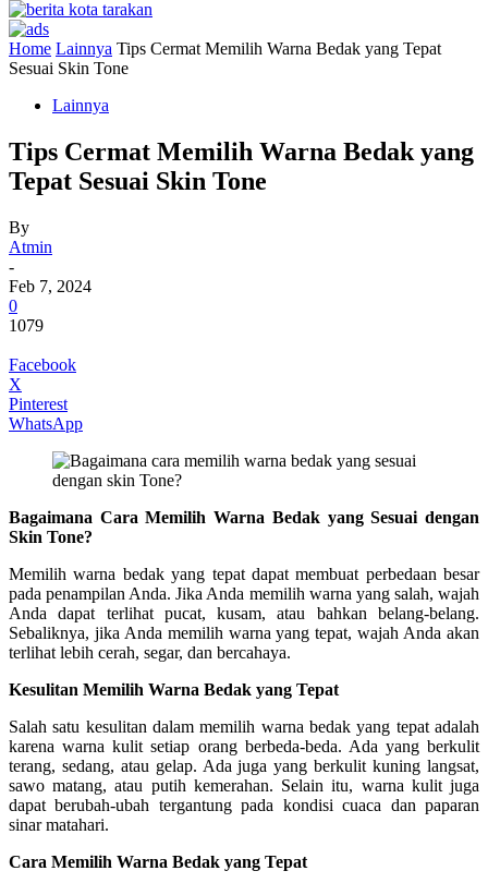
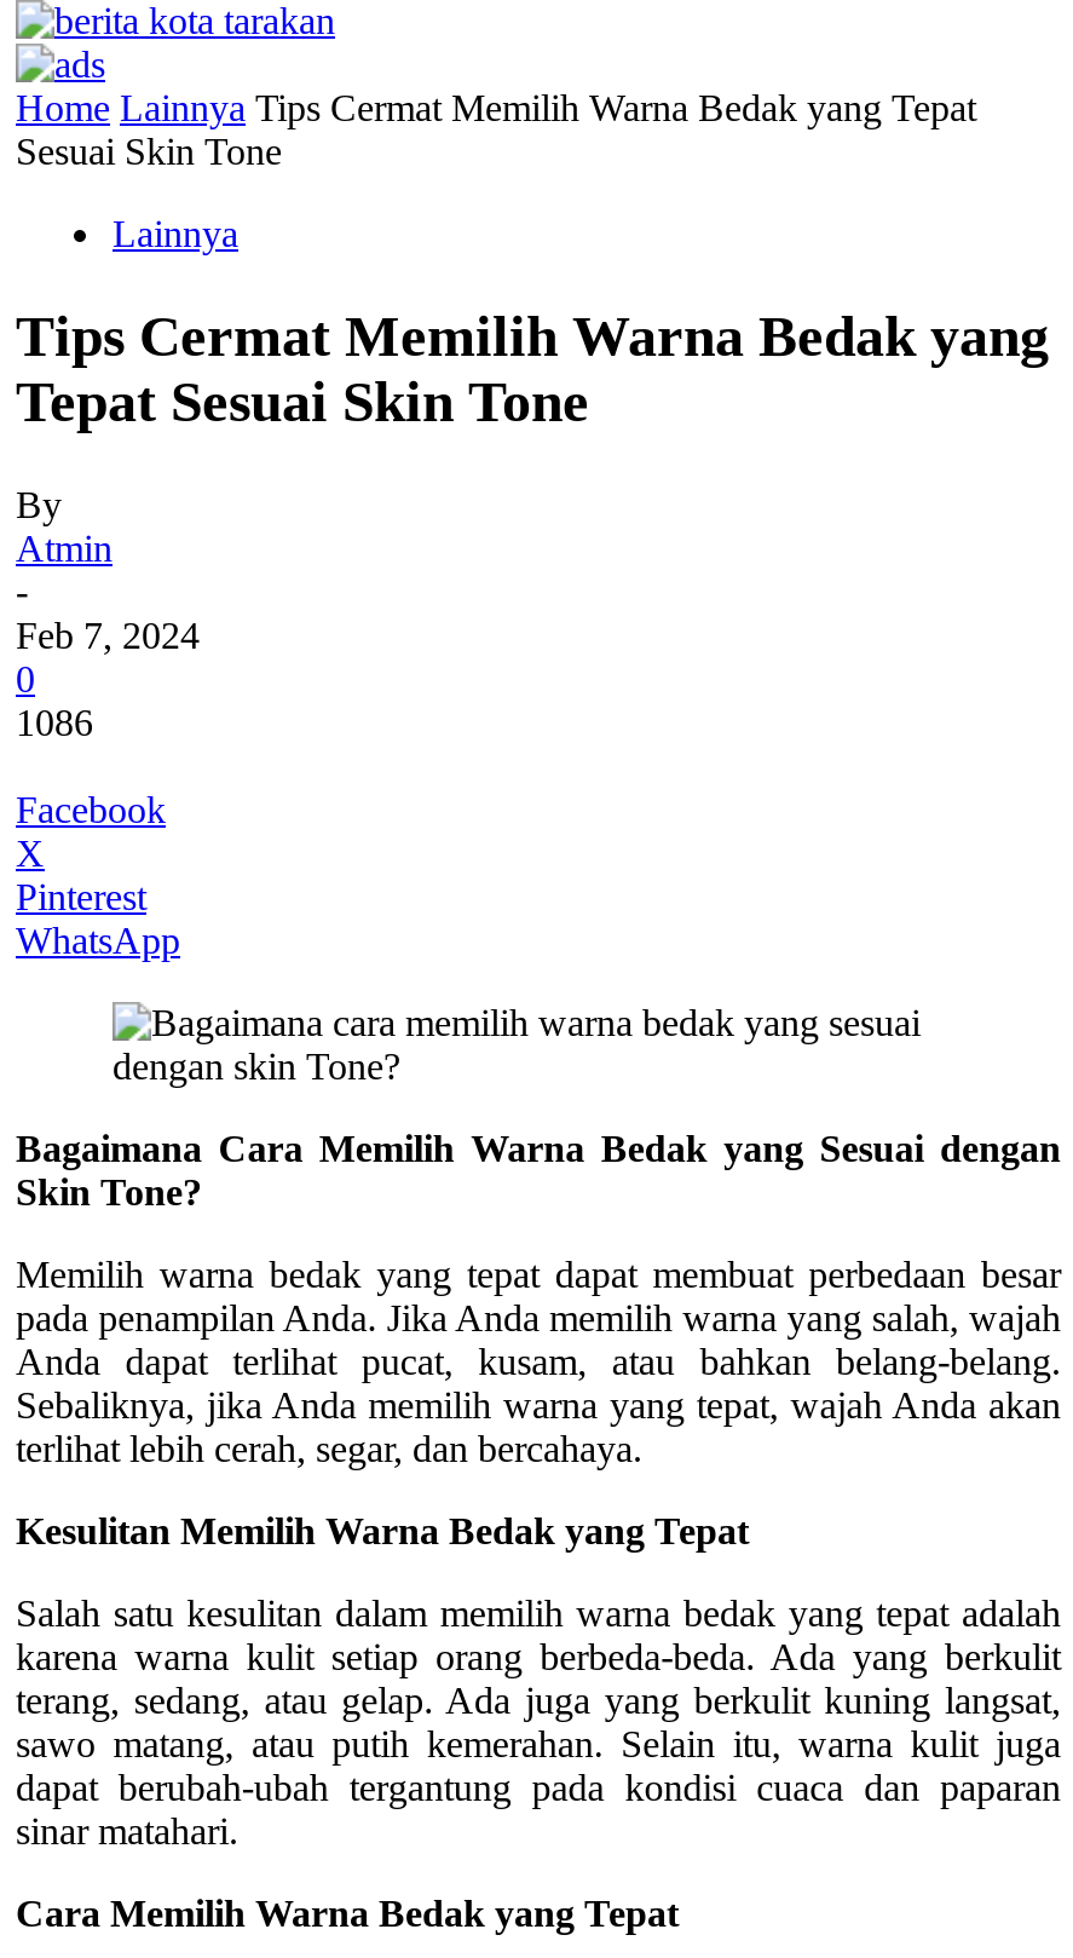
- 1079
+ 1086
